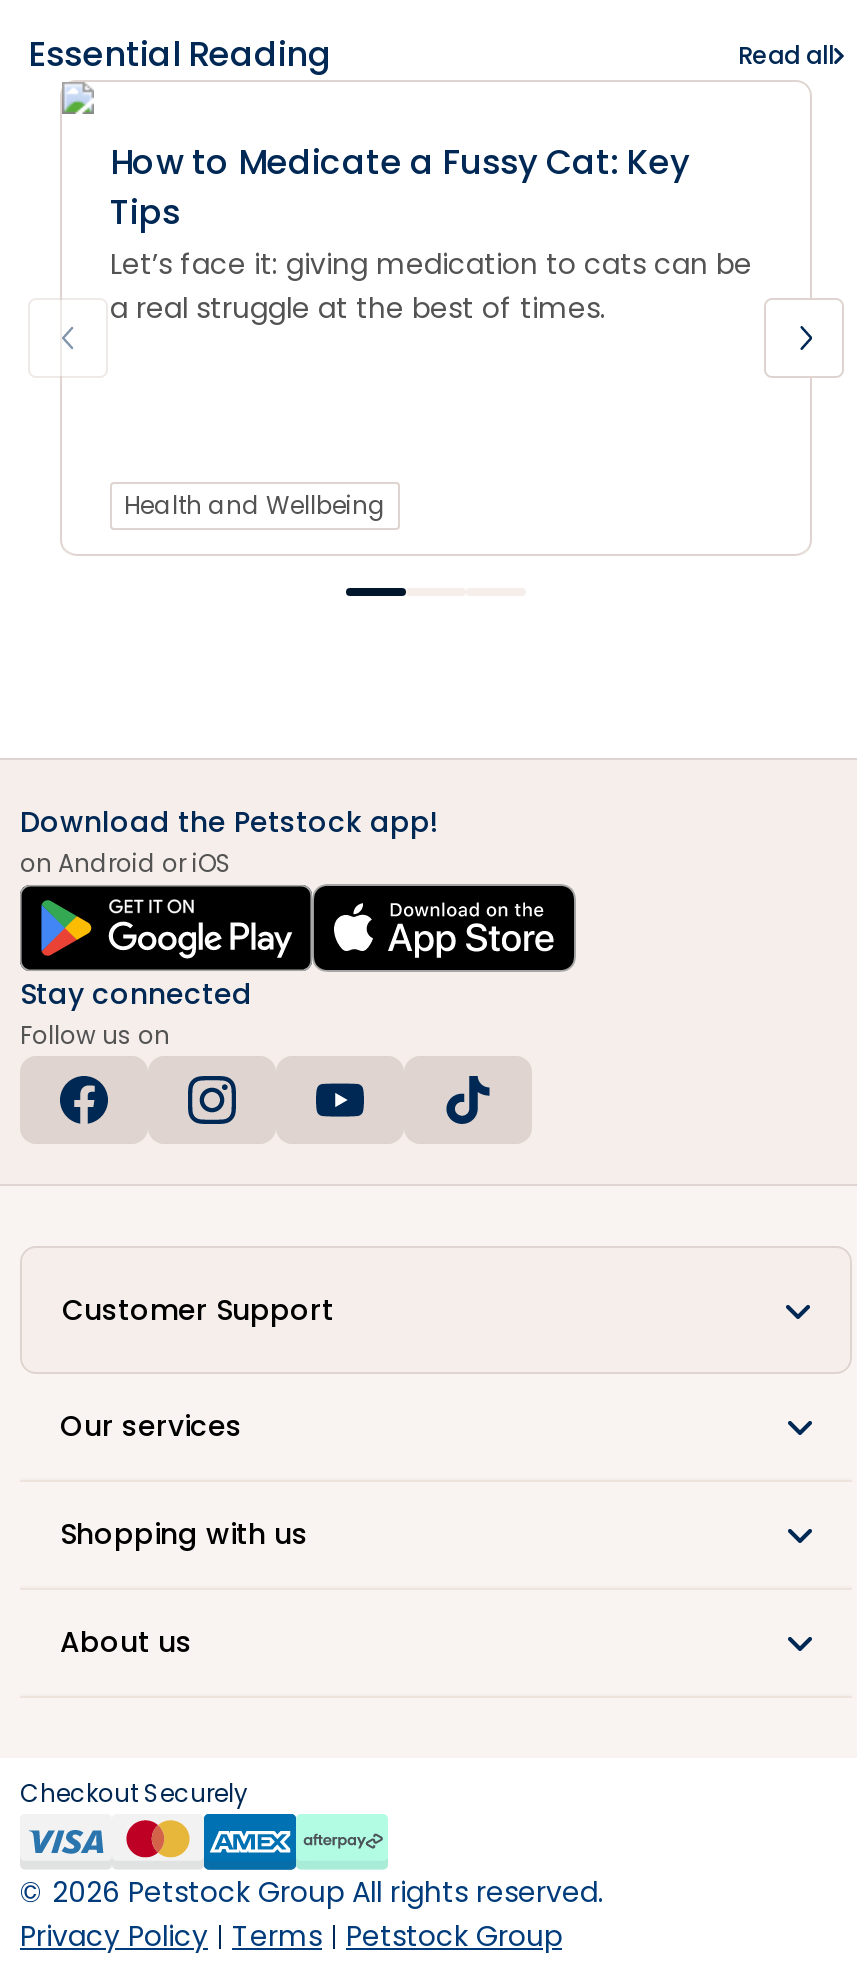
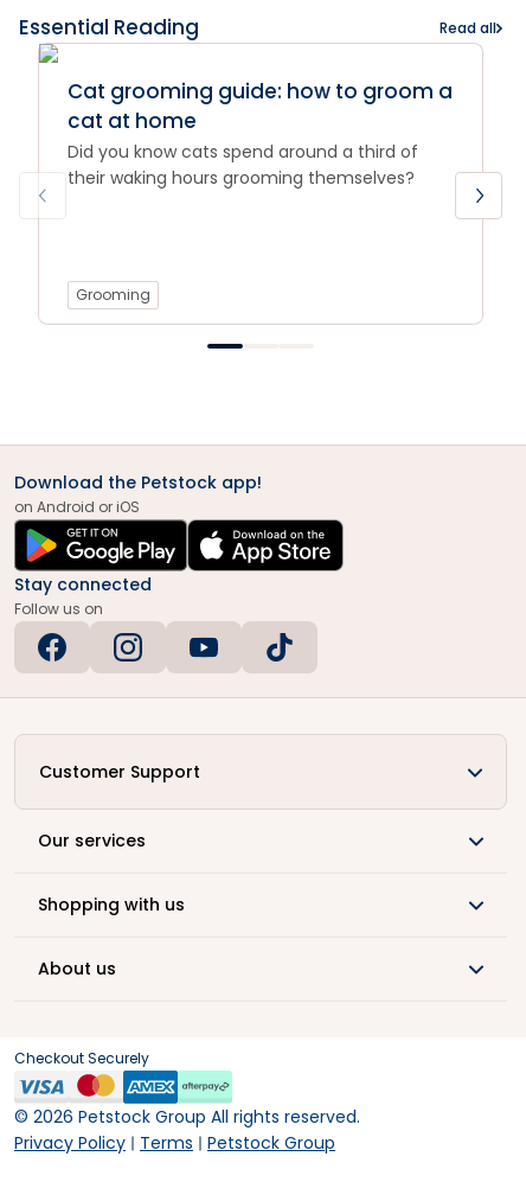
- How to Medicate a Fussy Cat: Key
- Tips
- Let’s face it: giving medication to cats can be
- a real struggle at the best of times.
+ Cat grooming guide: how to groom a
+ cat at home
+ Did you know cats spend around a third of
+ their waking hours grooming themselves?

- Health and Wellbeing
+ Grooming
